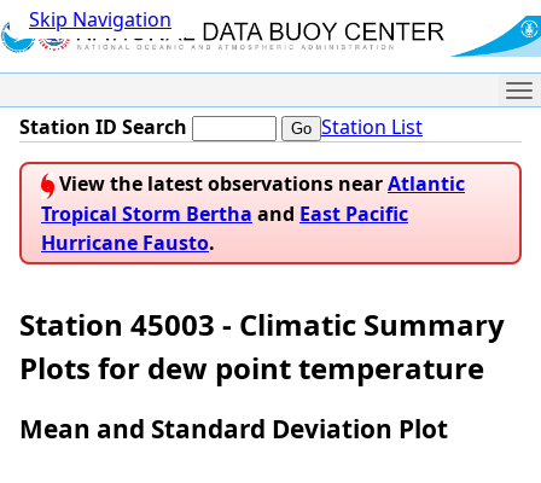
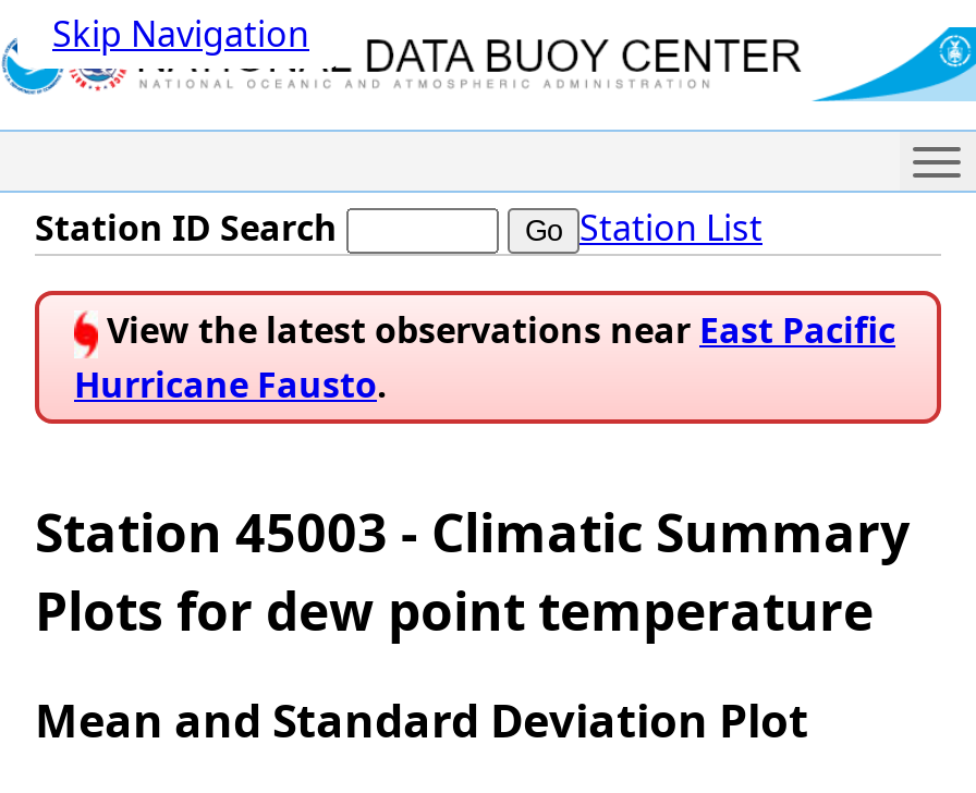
- View the latest observations near Atlantic
- Tropical Storm Bertha and East Pacific
+ View the latest observations near East Pacific
